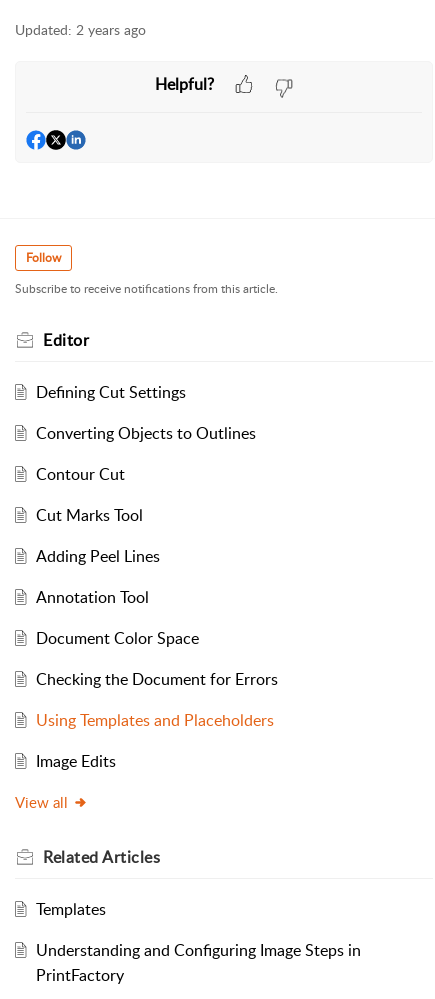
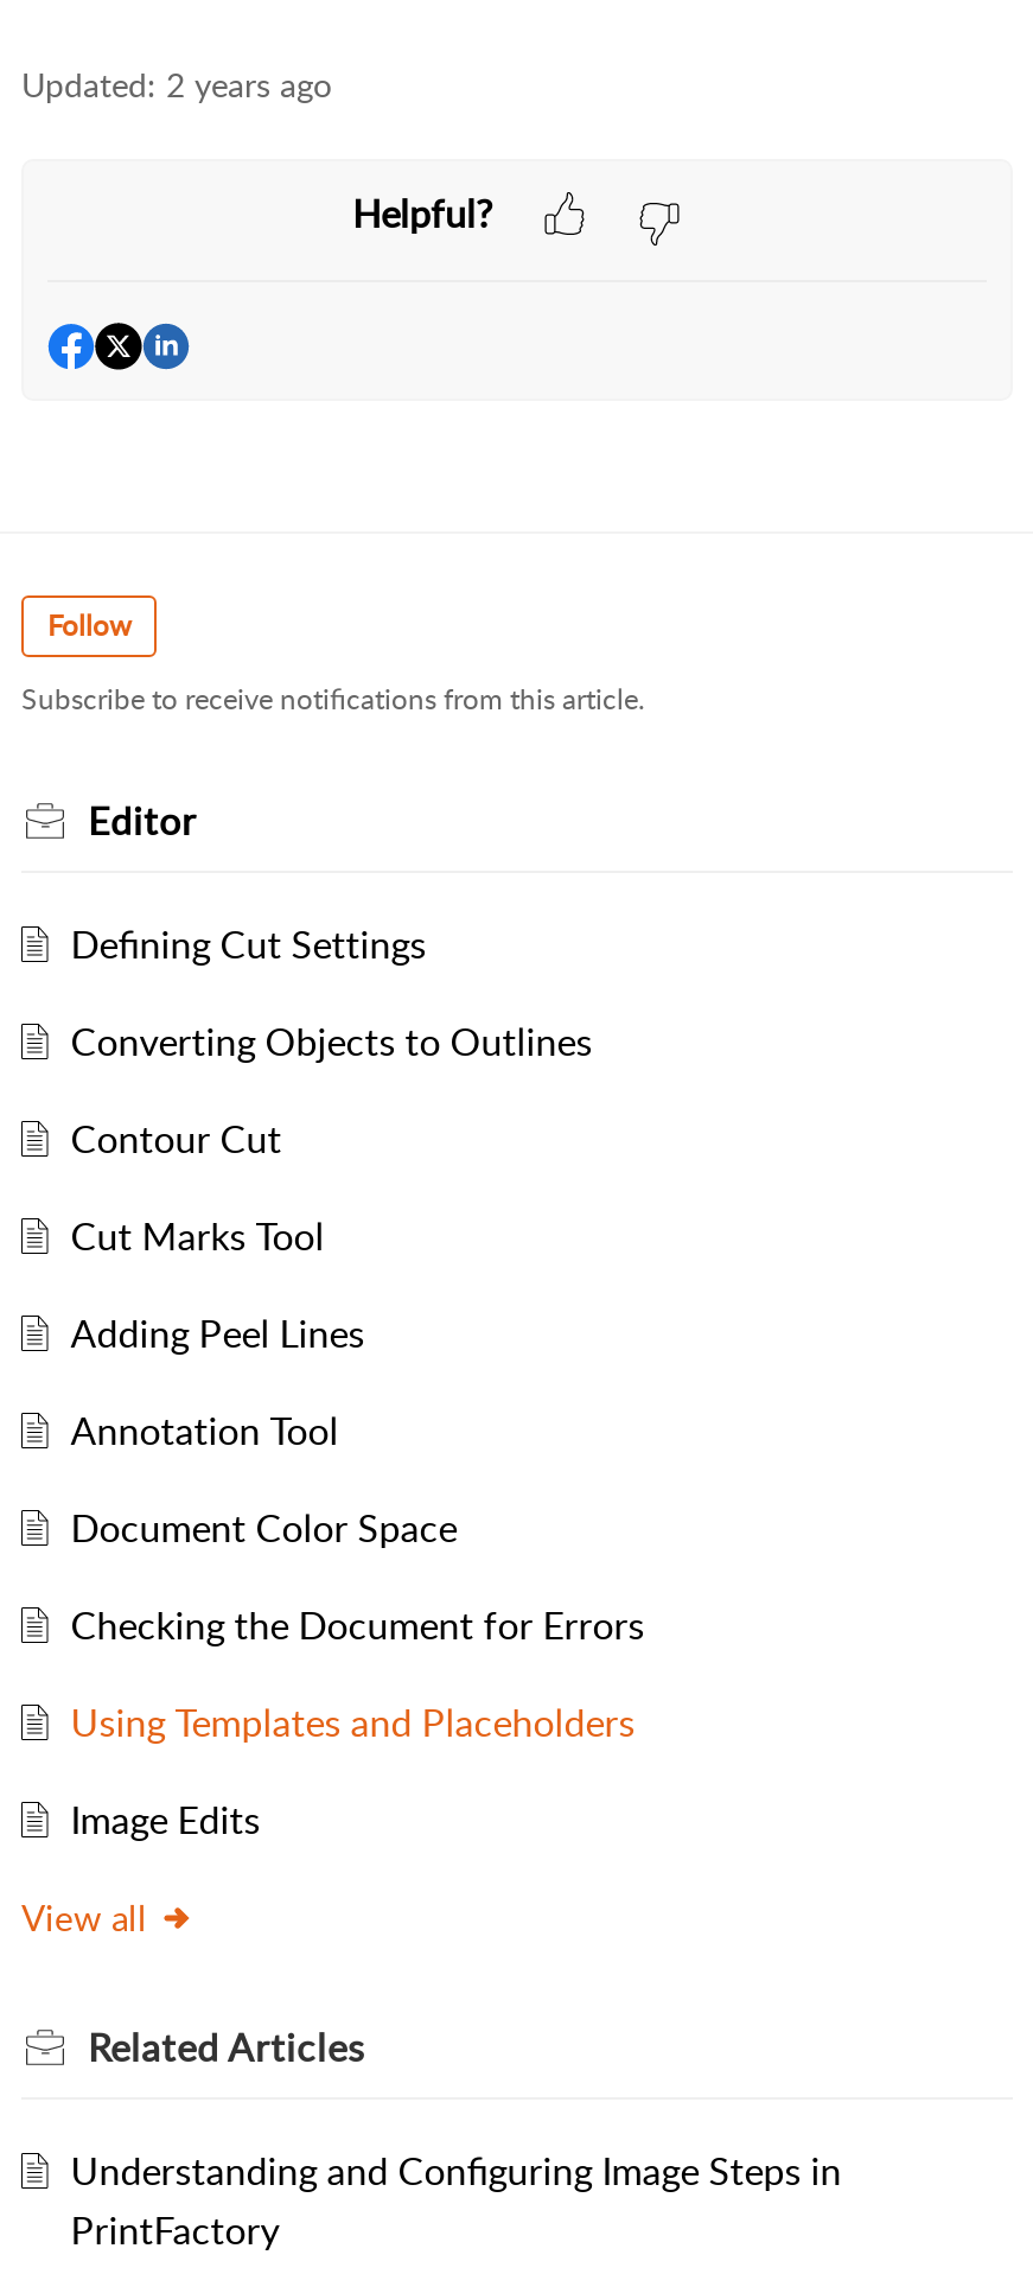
- Templates
